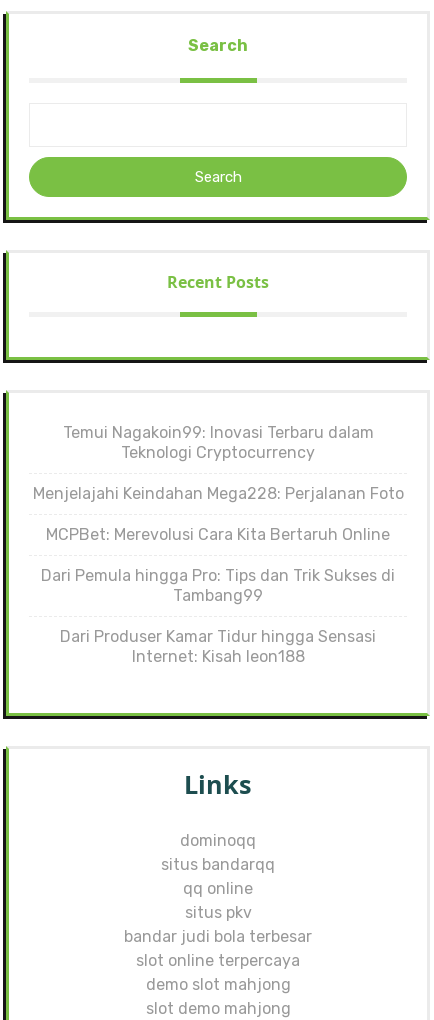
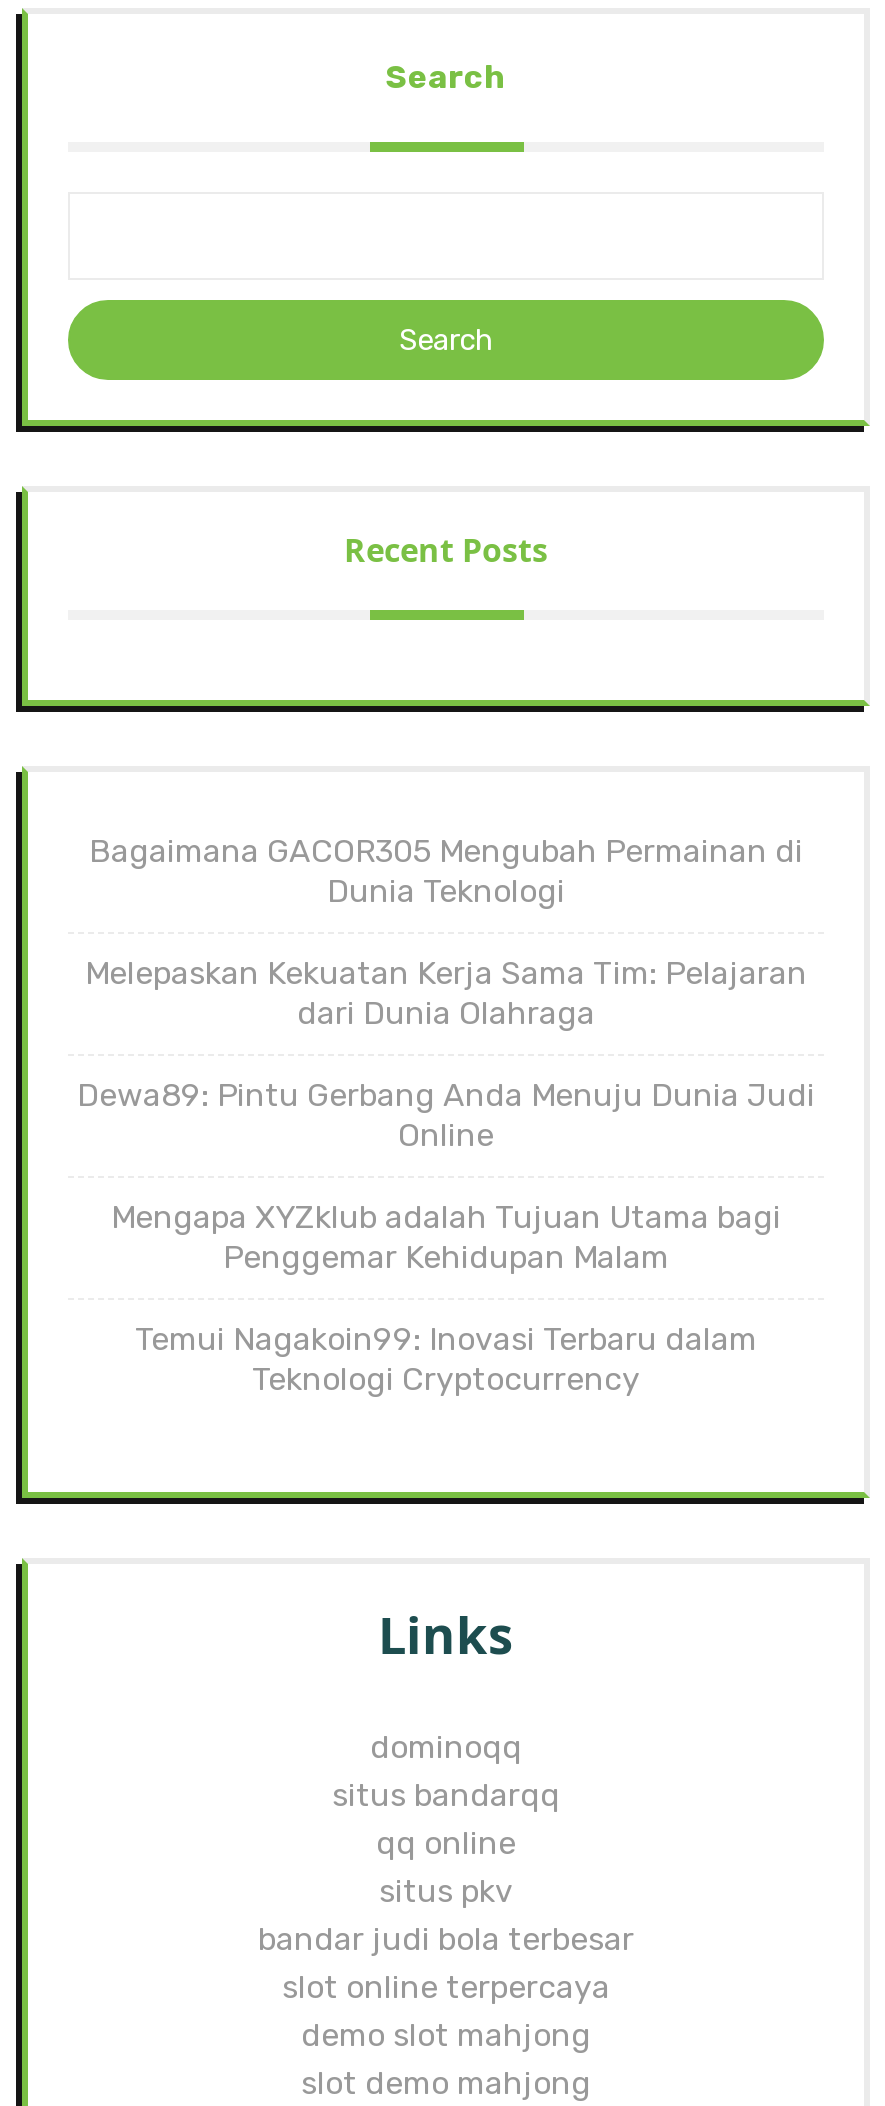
+ Bagaimana GACOR305 Mengubah Permainan di
+ Dunia Teknologi
+ Melepaskan Kekuatan Kerja Sama Tim: Pelajaran
+ dari Dunia Olahraga
+ Dewa89: Pintu Gerbang Anda Menuju Dunia Judi
+ Online
+ Mengapa XYZklub adalah Tujuan Utama bagi
+ Penggemar Kehidupan Malam

moved down: Temui Nagakoin99: Inovasi Terbaru dalam | Teknologi Cryptocurrency

- Menjelajahi Keindahan Mega228: Perjalanan Foto
- MCPBet: Merevolusi Cara Kita Bertaruh Online
- Dari Pemula hingga Pro: Tips dan Trik Sukses di
- Tambang99
- Dari Produser Kamar Tidur hingga Sensasi
- Internet: Kisah leon188
